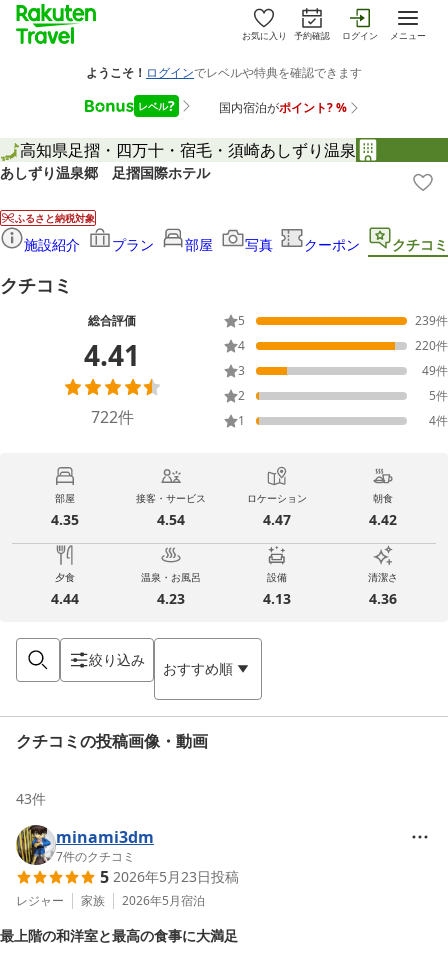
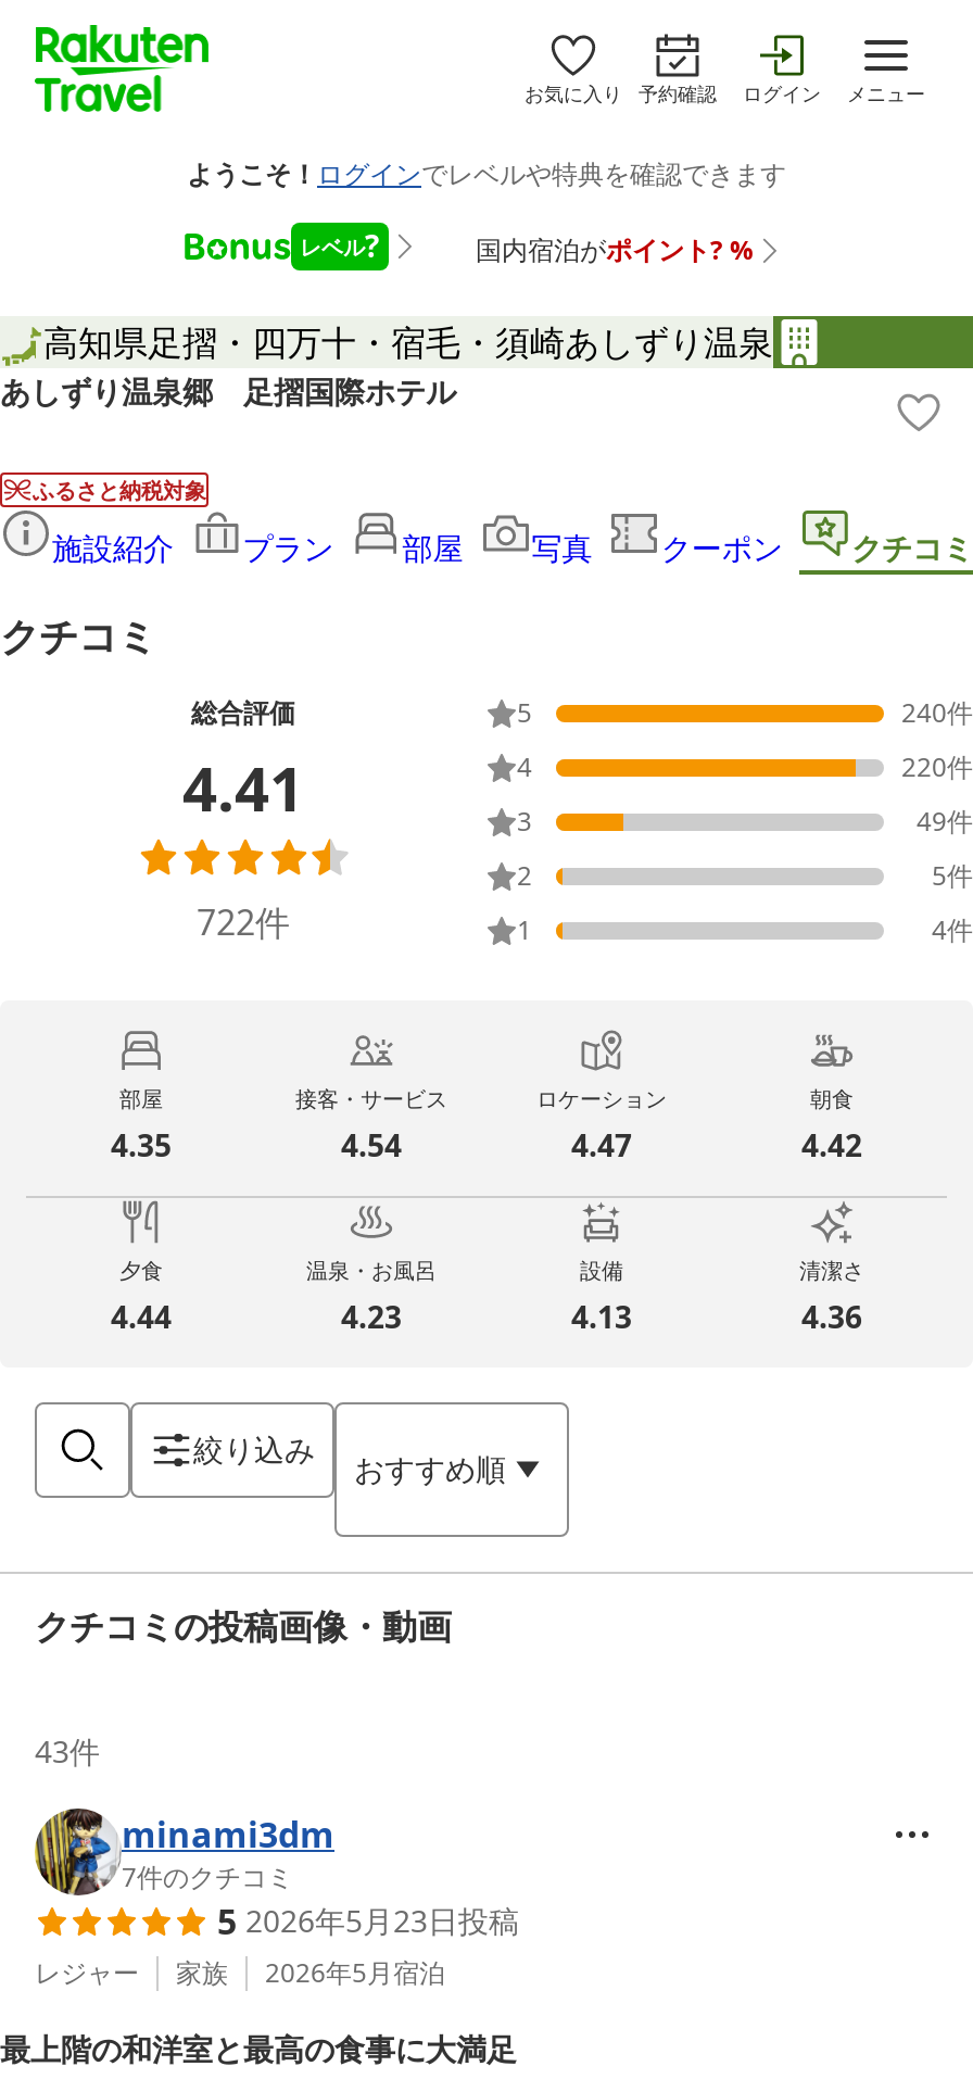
- 239件
+ 240件
